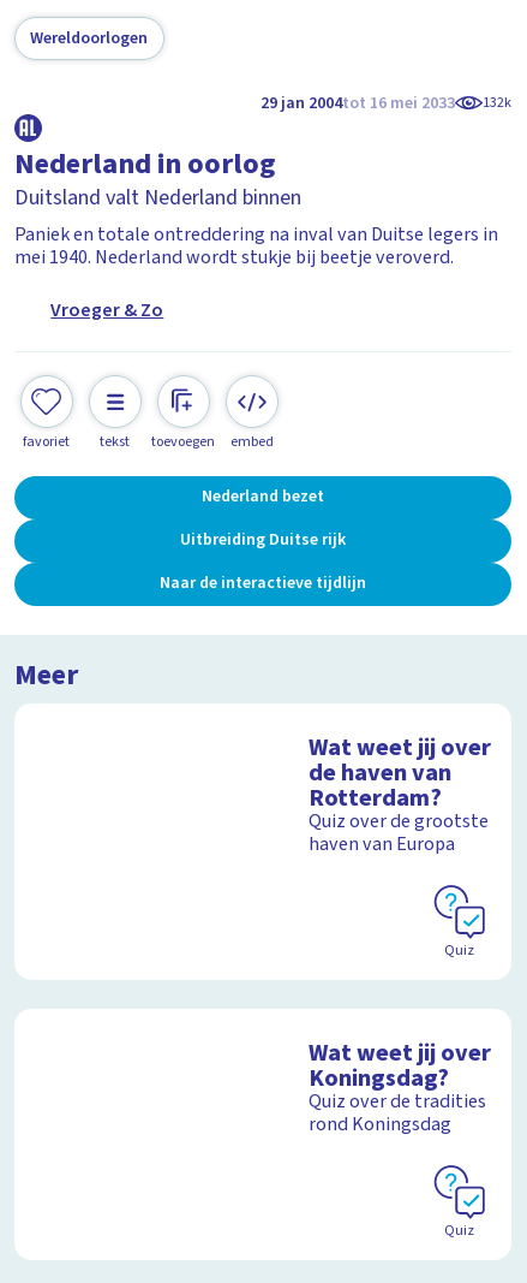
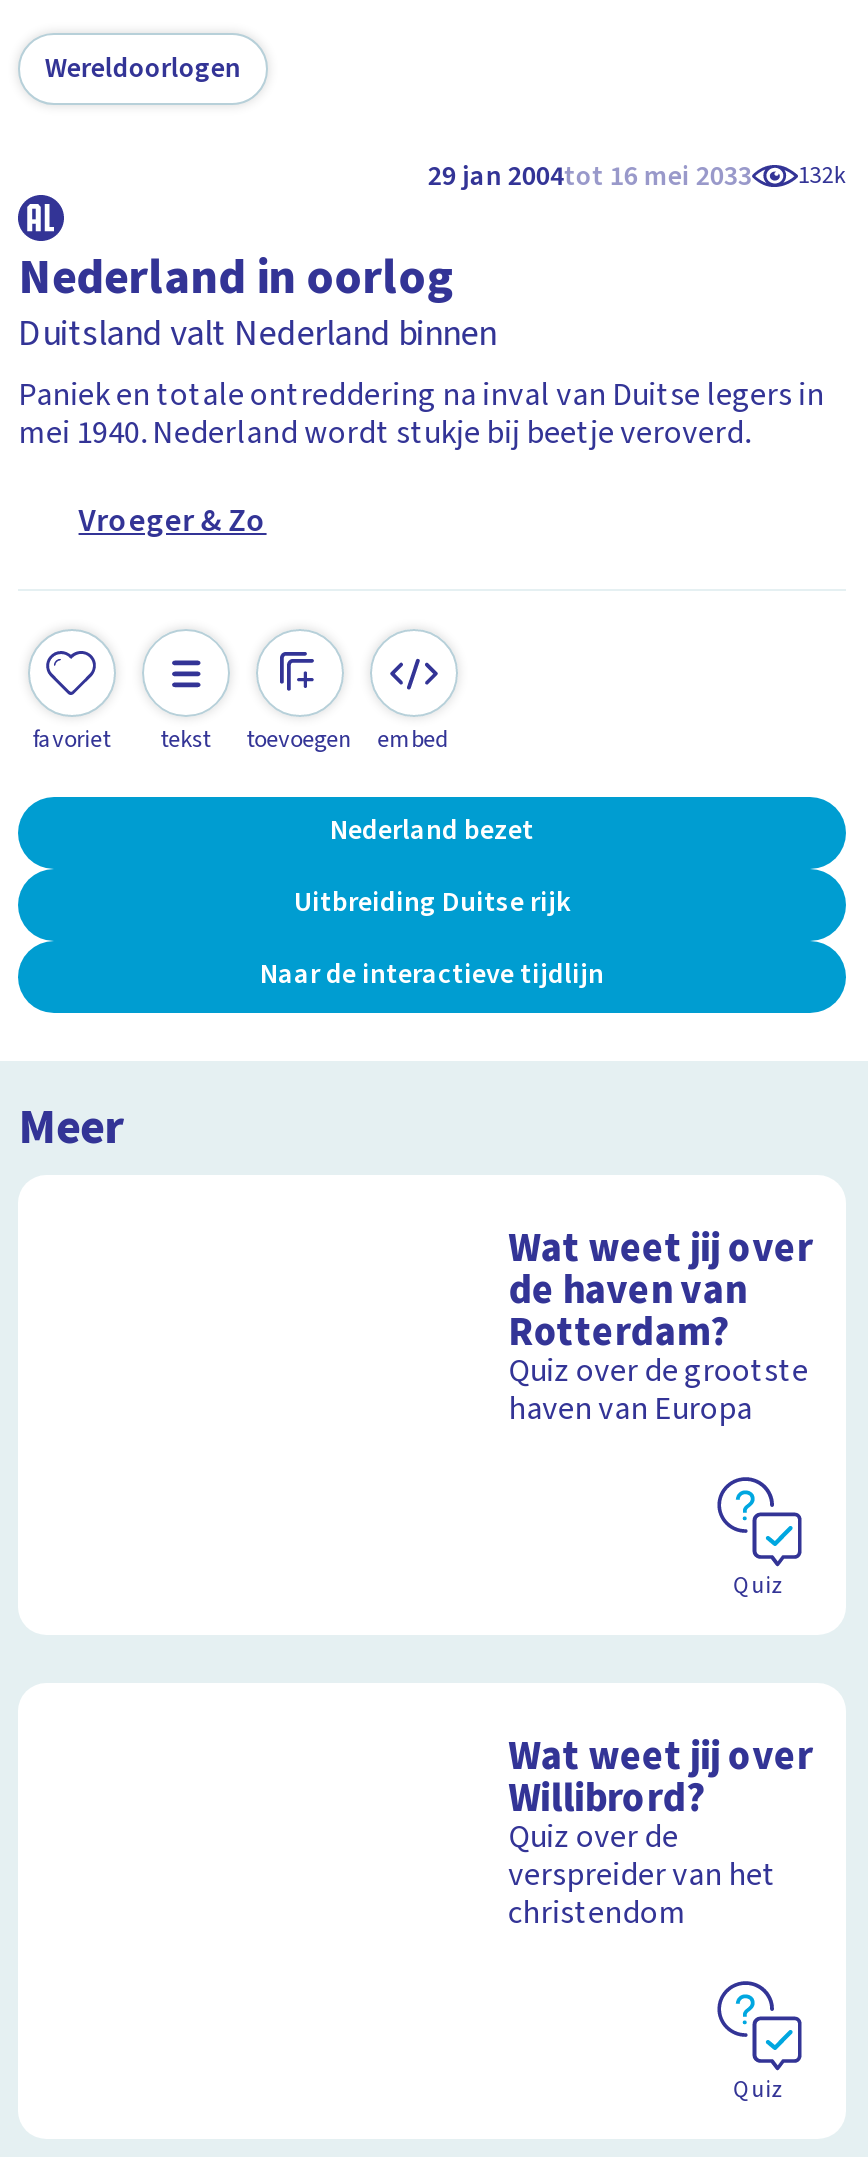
- Koningsdag?
- Quiz over de tradities
- rond Koningsdag
+ Willibrord?
+ Quiz over de
+ verspreider van het
+ christendom
